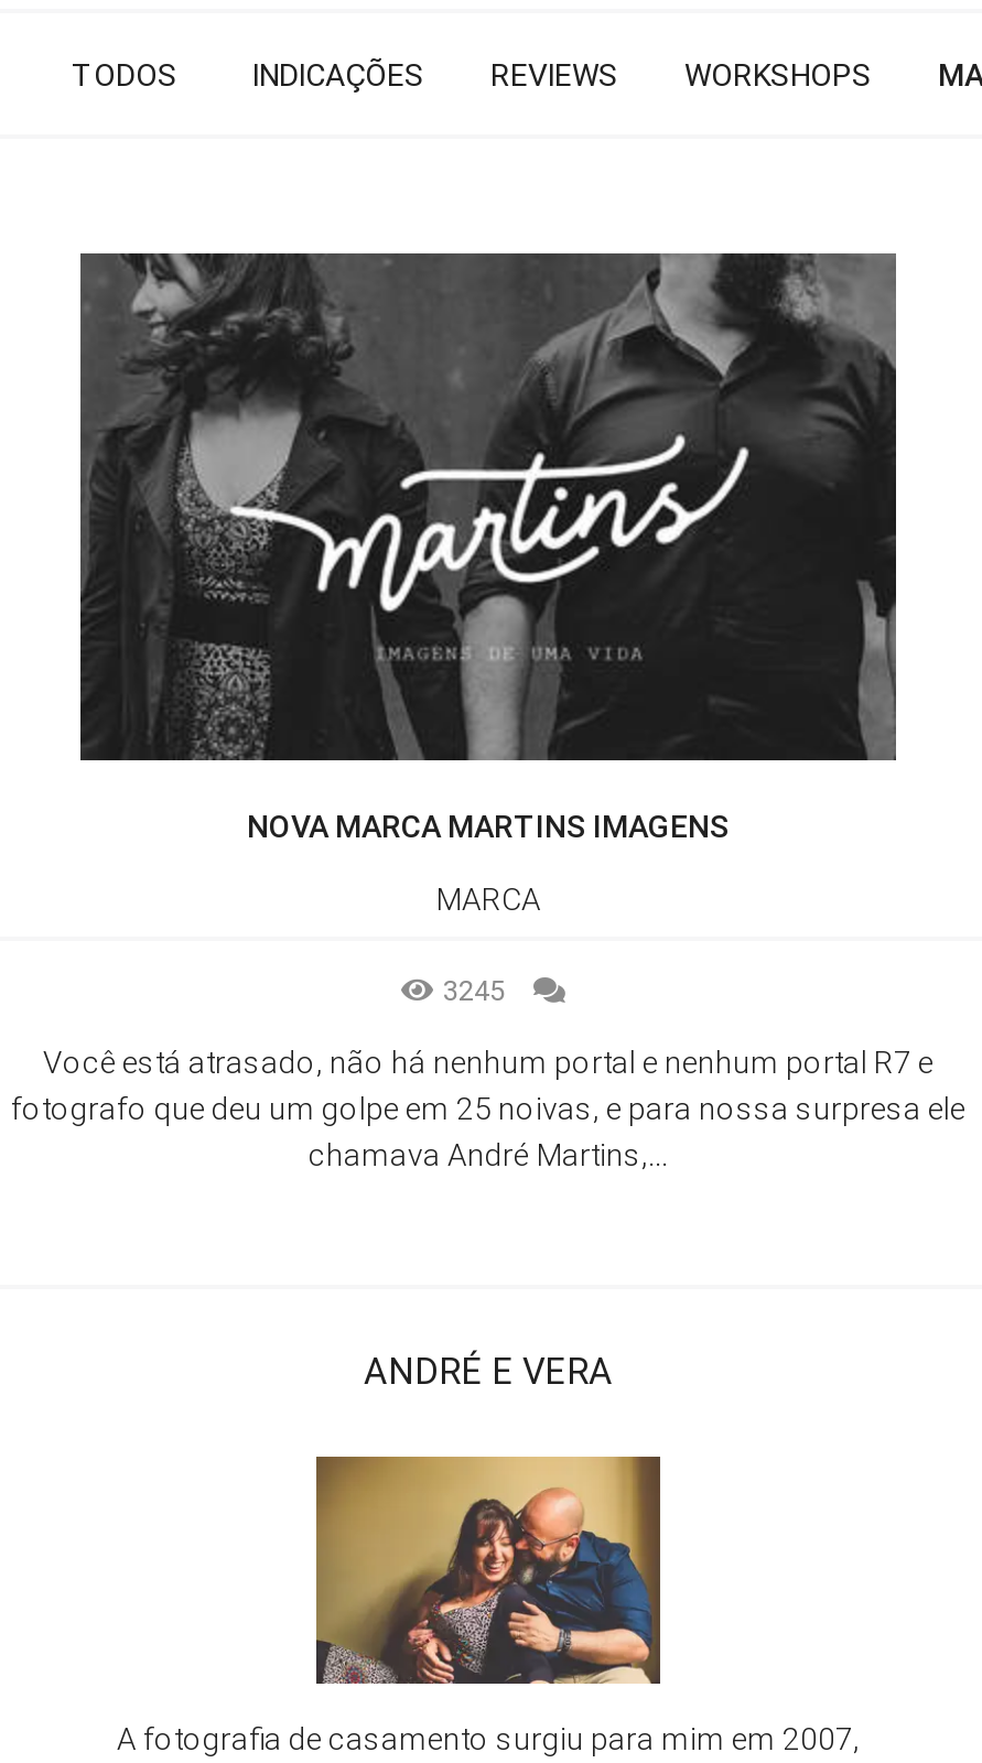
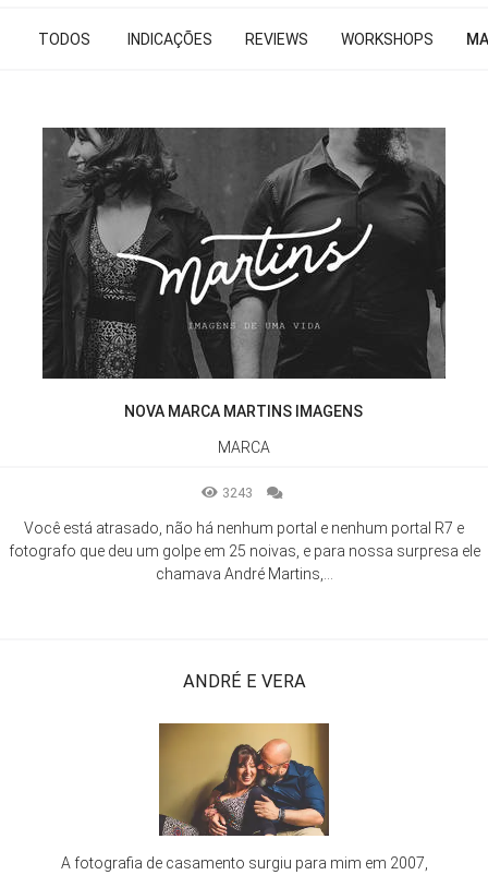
- 3245
+ 3243
